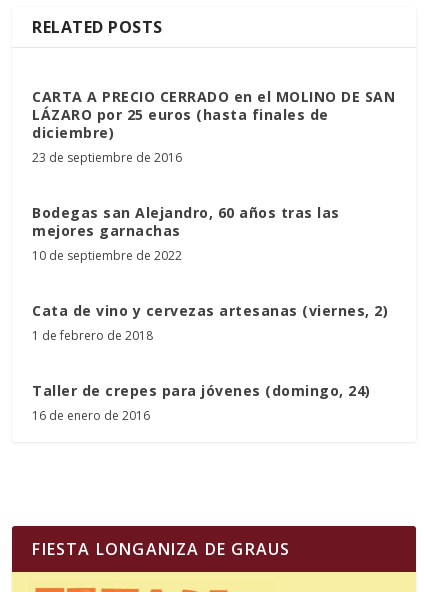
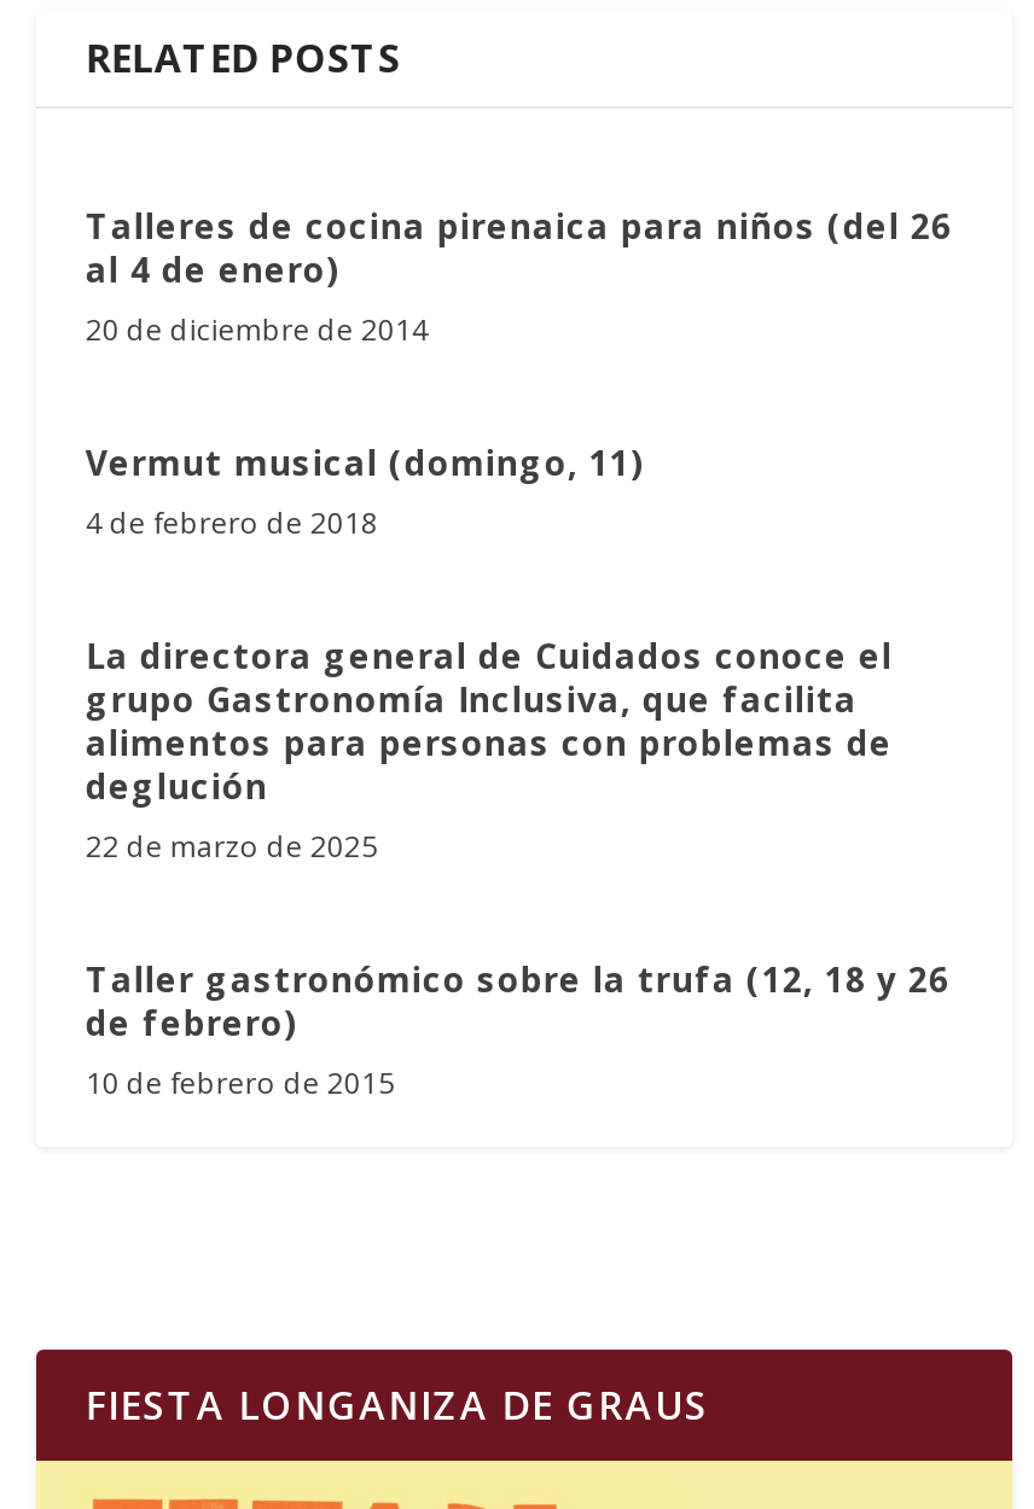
- CARTA A PRECIO CERRADO en el MOLINO DE SAN
- LÁZARO por 25 euros (hasta finales de
- diciembre)
- 23 de septiembre de 2016
+ Talleres de cocina pirenaica para niños (del 26
+ al 4 de enero)
+ 20 de diciembre de 2014

- Bodegas san Alejandro, 60 años tras las
- mejores garnachas
- 10 de septiembre de 2022
+ Vermut musical (domingo, 11)
+ 4 de febrero de 2018

- Cata de vino y cervezas artesanas (viernes, 2)
- 1 de febrero de 2018
+ La directora general de Cuidados conoce el
+ grupo Gastronomía Inclusiva, que facilita
+ alimentos para personas con problemas de
+ deglución
+ 22 de marzo de 2025

- Taller de crepes para jóvenes (domingo, 24)
- 16 de enero de 2016
+ Taller gastronómico sobre la trufa (12, 18 y 26
+ de febrero)
+ 10 de febrero de 2015
